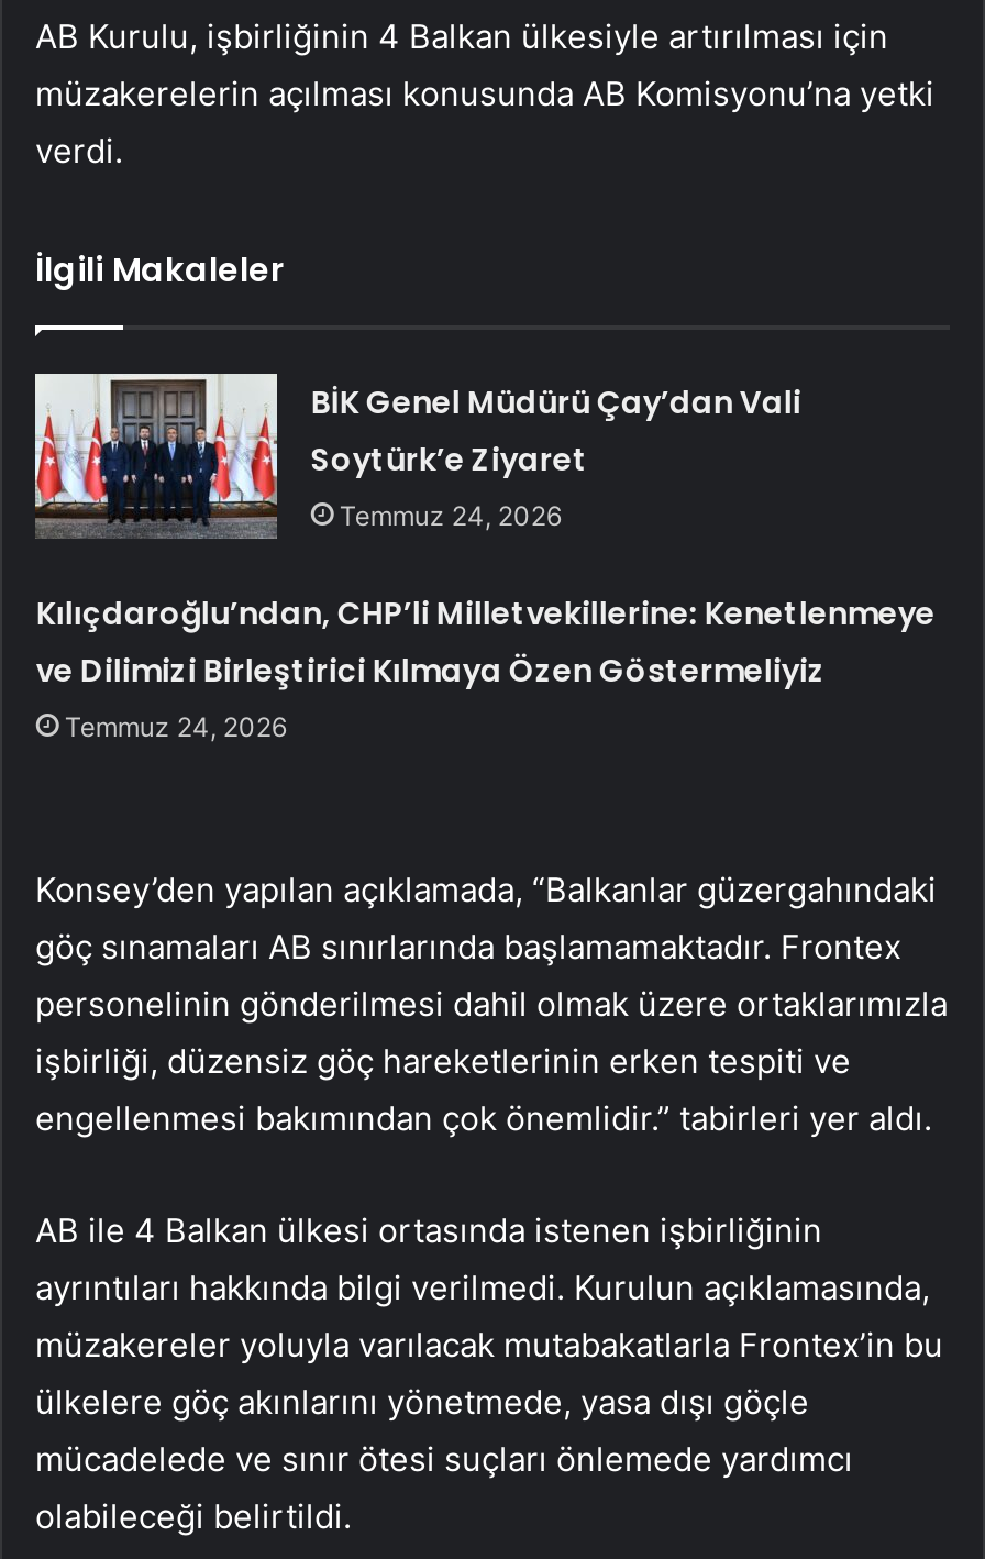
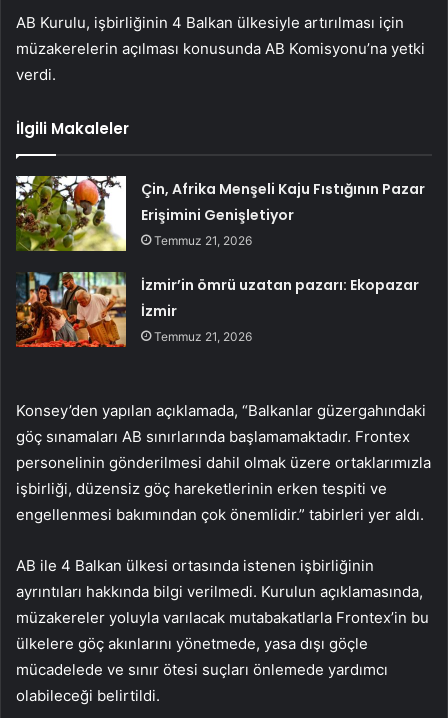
- [image]
- BİK Genel Müdürü Çay’dan Vali
- Soytürk’e Ziyaret
- Temmuz 24, 2026
+ [image]
+ Çin, Afrika Menşeli Kaju Fıstığının Pazar
+ Erişimini Genişletiyor
+ Temmuz 21, 2026

- Kılıçdaroğlu’ndan, CHP’li Milletvekillerine: Kenetlenmeye
- ve Dilimizi Birleştirici Kılmaya Özen Göstermeliyiz
- Temmuz 24, 2026
+ İzmir’in ömrü uzatan pazarı: Ekopazar
+ İzmir
+ Temmuz 21, 2026
